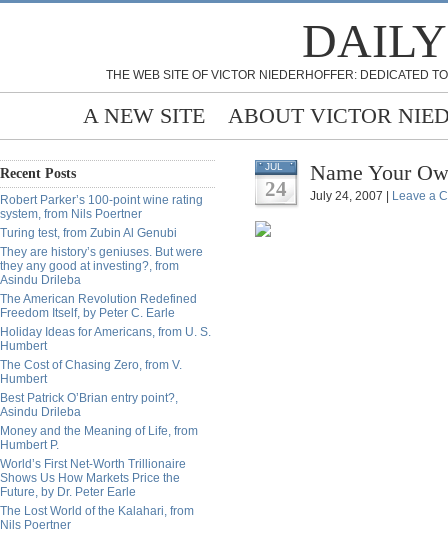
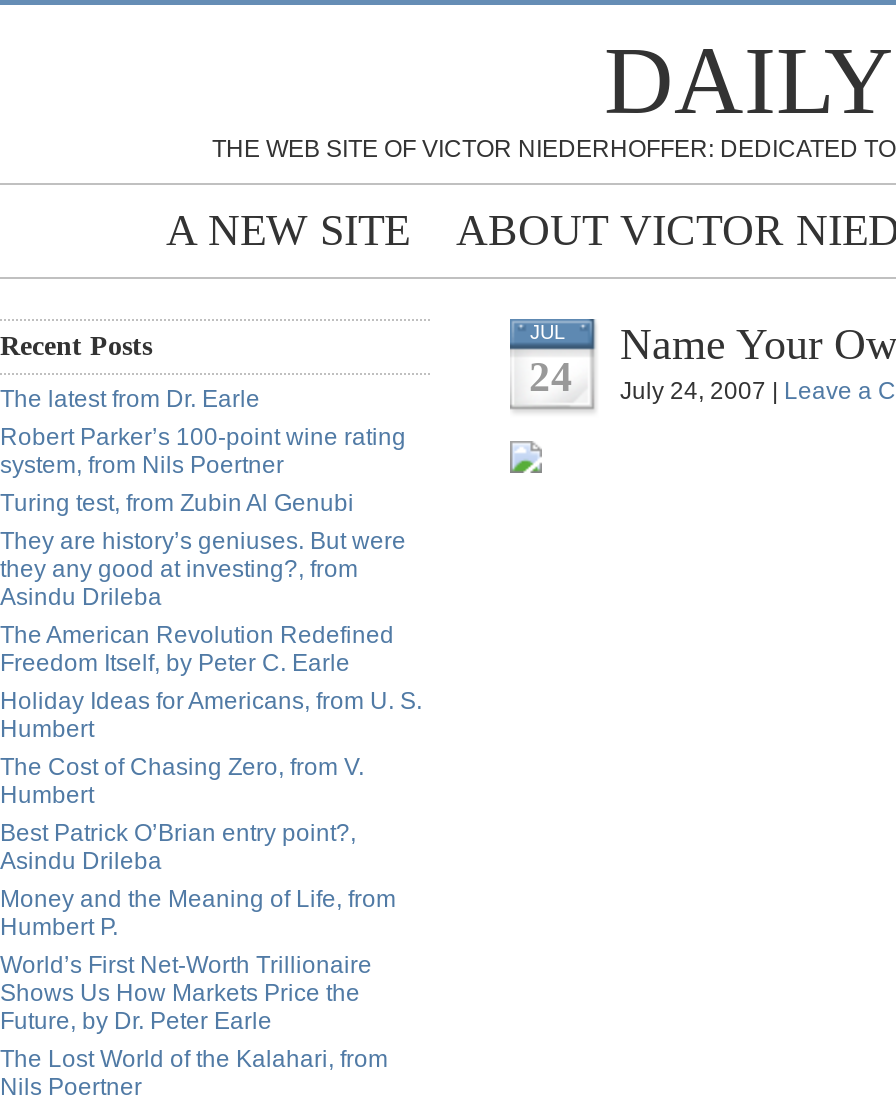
+ The latest from Dr. Earle
